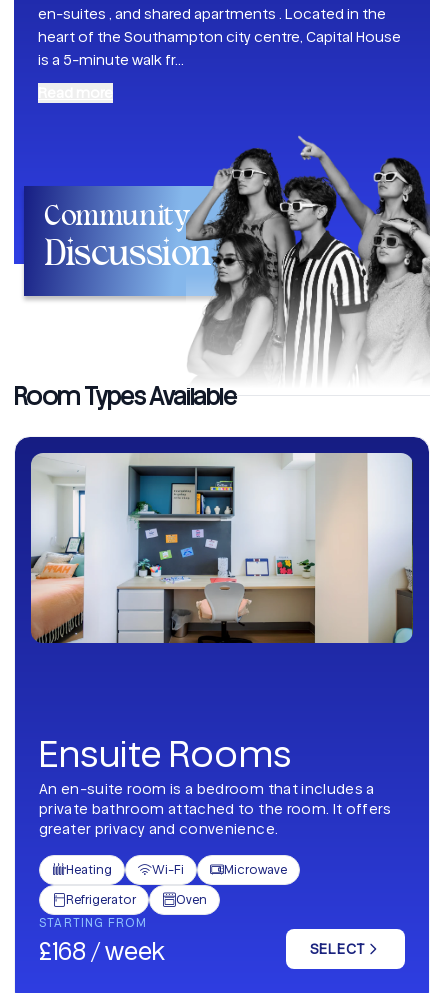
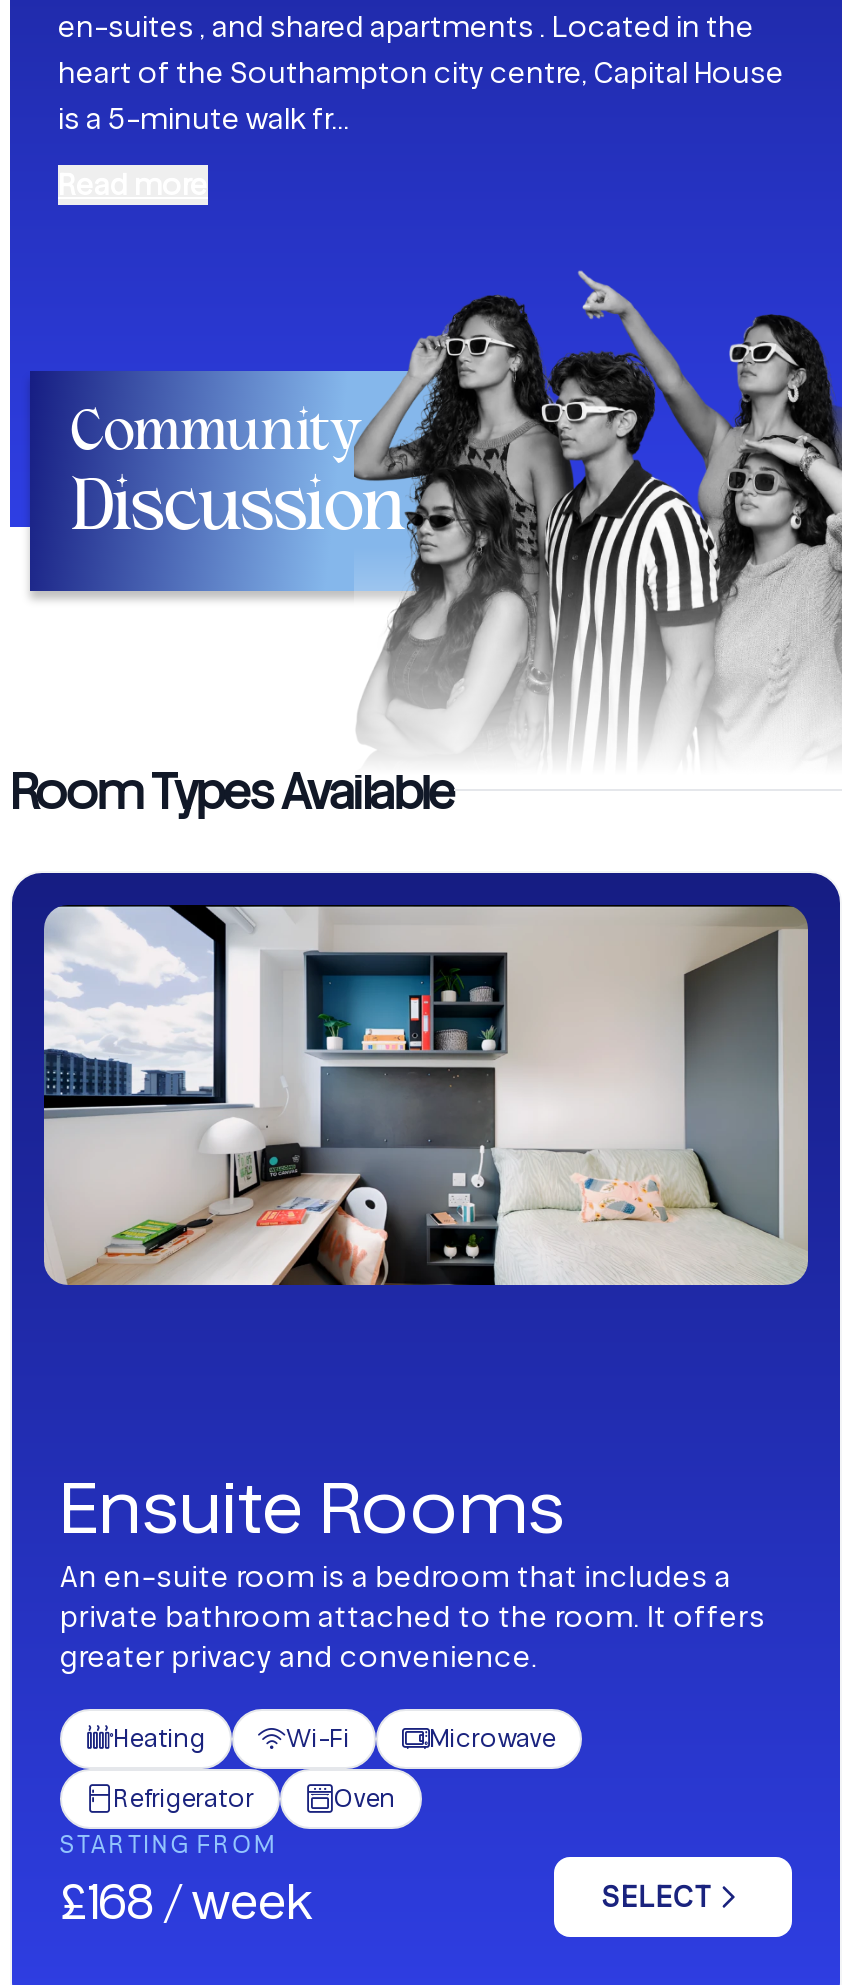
- [image]
+ [image]
